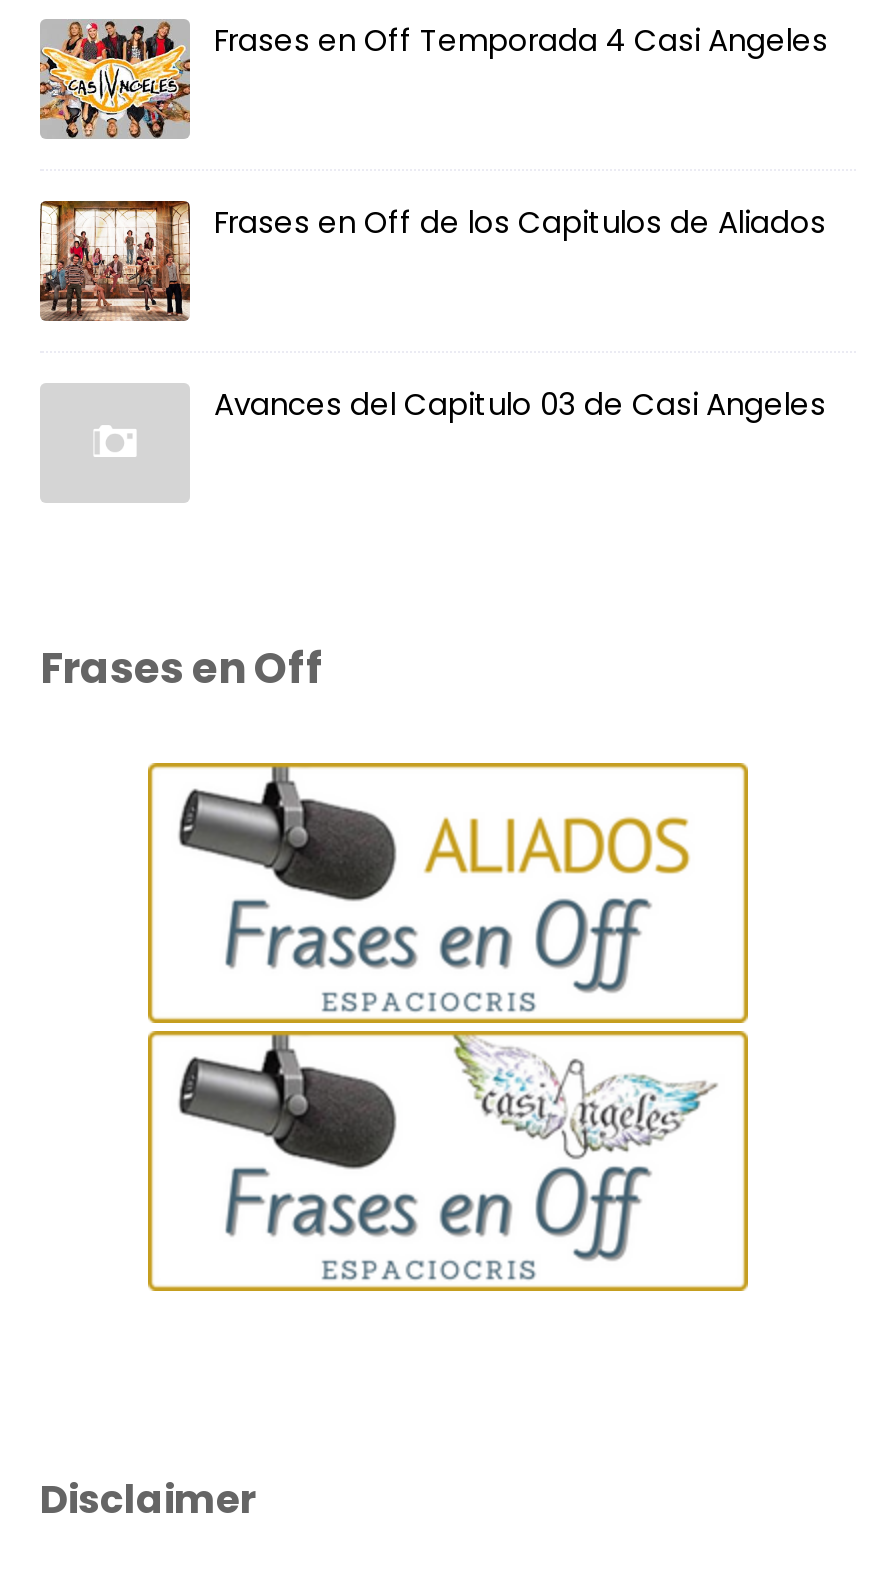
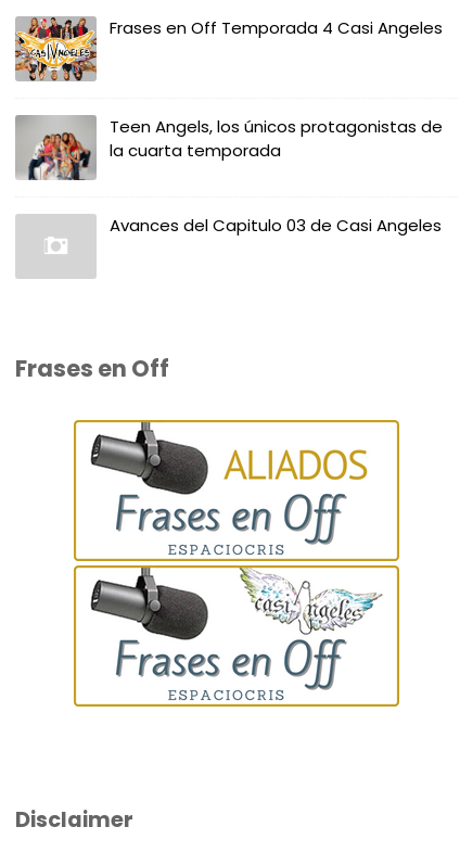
- [image]
- Frases en Off de los Capitulos de Aliados
+ [image]
+ Teen Angels, los únicos protagonistas de
+ la cuarta temporada
